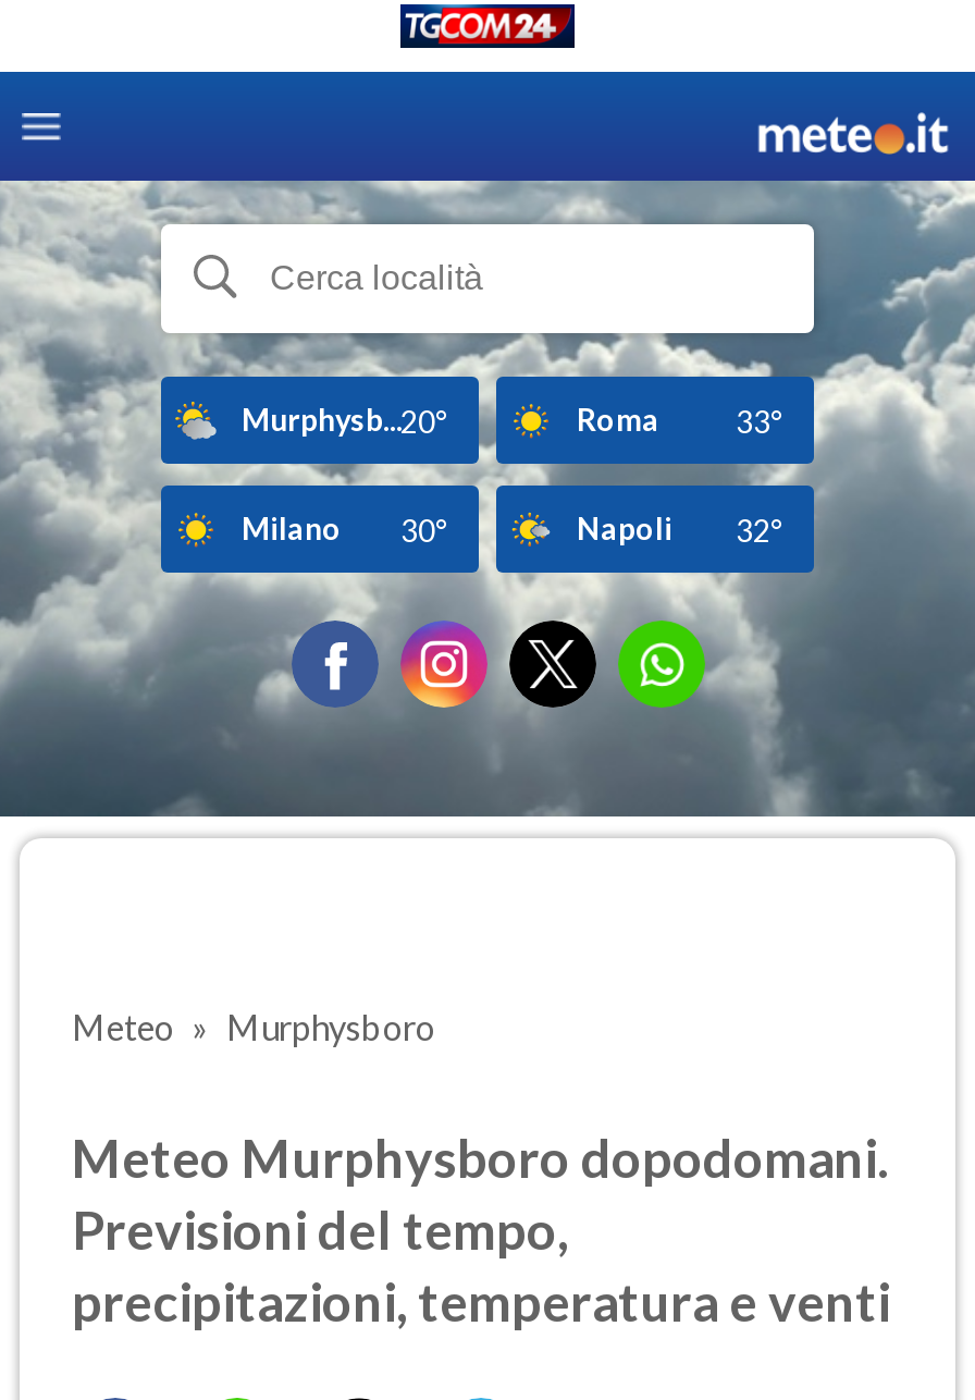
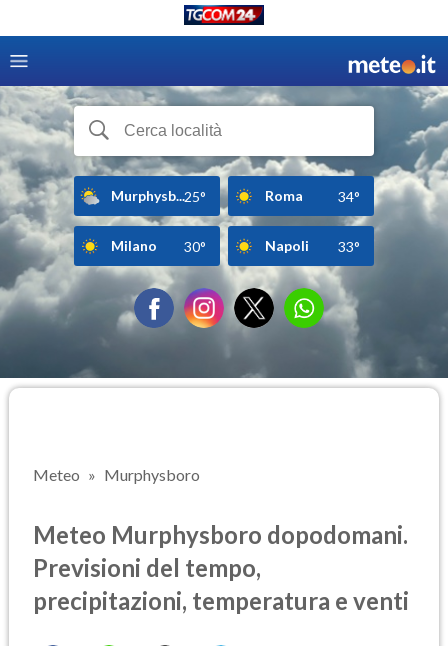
- Murphysb...20°
+ Murphysb...25°

- 33°
+ 34°

- Napoli 32°
+ Napoli 33°
